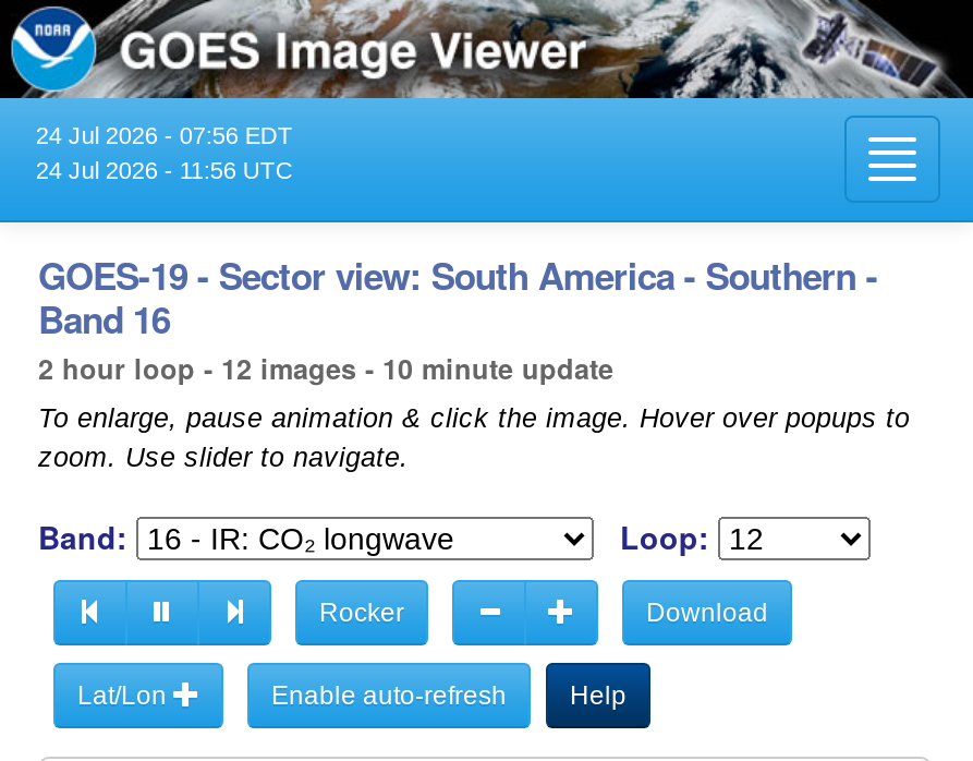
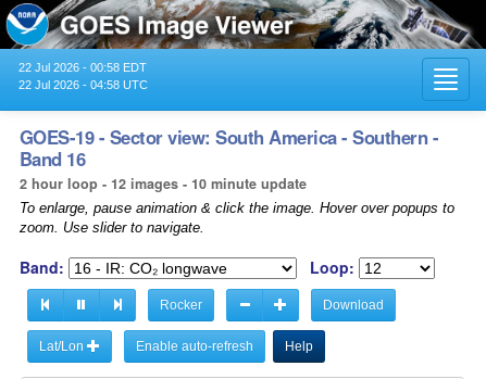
- 24 Jul 2026 - 07:56 EDT
+ 22 Jul 2026 - 00:58 EDT

- 24 Jul 2026 - 11:56 UTC
+ 22 Jul 2026 - 04:58 UTC
